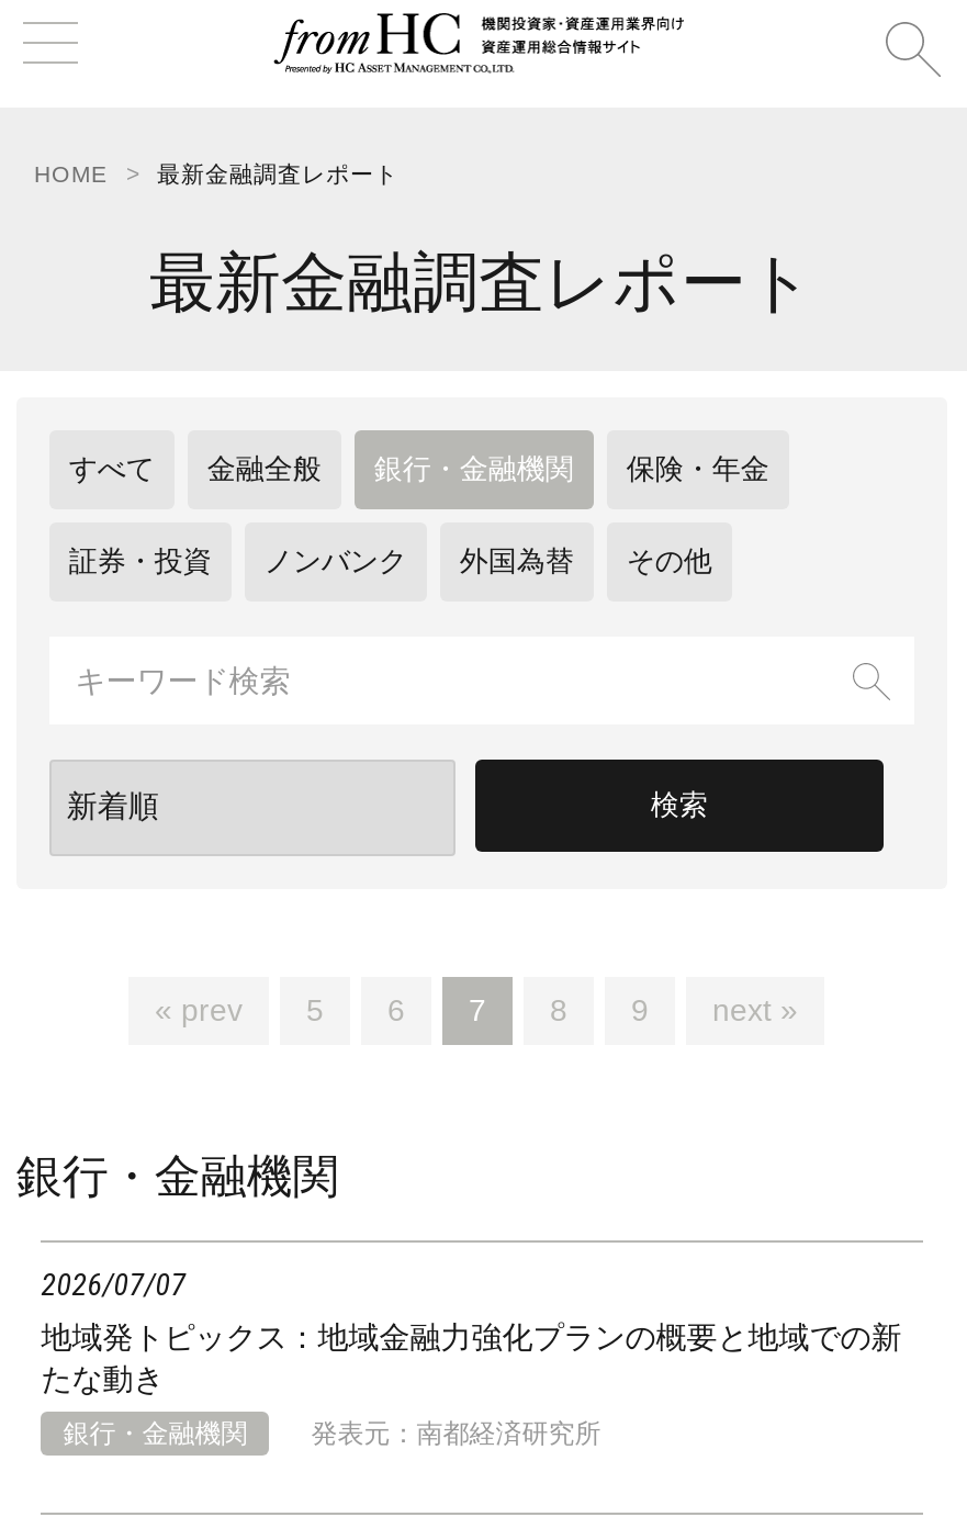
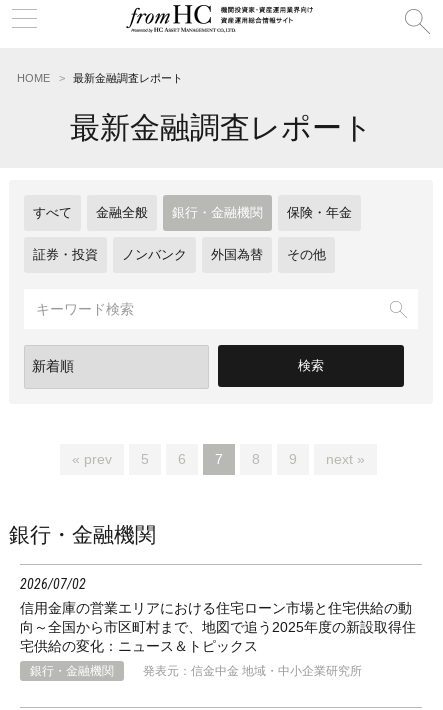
- 2026 07 07
+ 2026 07 02

- 地域発トピックス：地域金融力強化プランの概要と地域での新
- たな動き
+ 信用金庫の営業エリアにおける住宅ローン市場と住宅供給の動
+ 向～全国から市区町村まで、地図で追う2025年度の新設取得住
+ 宅供給の変化：ニュース＆トピックス

- 発表元：南都経済研究所
+ 発表元：信金中金 地域・中小企業研究所
